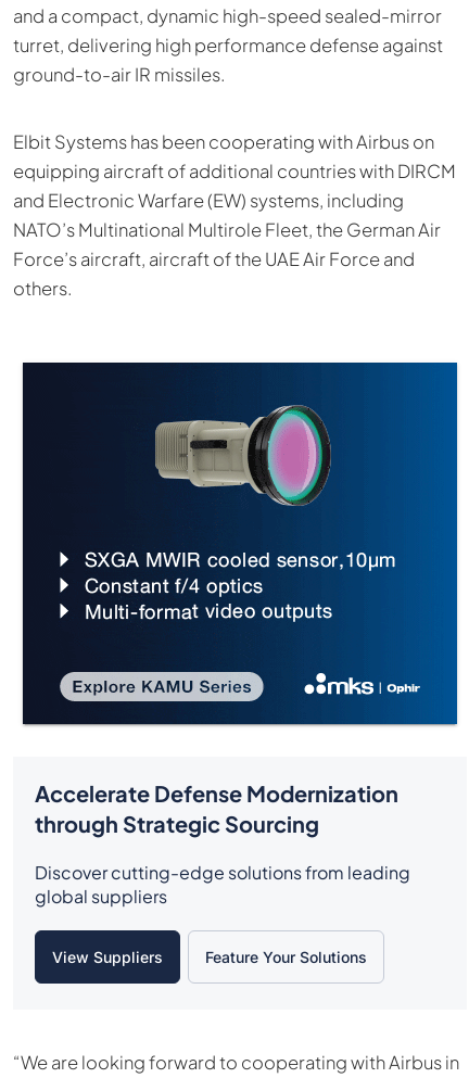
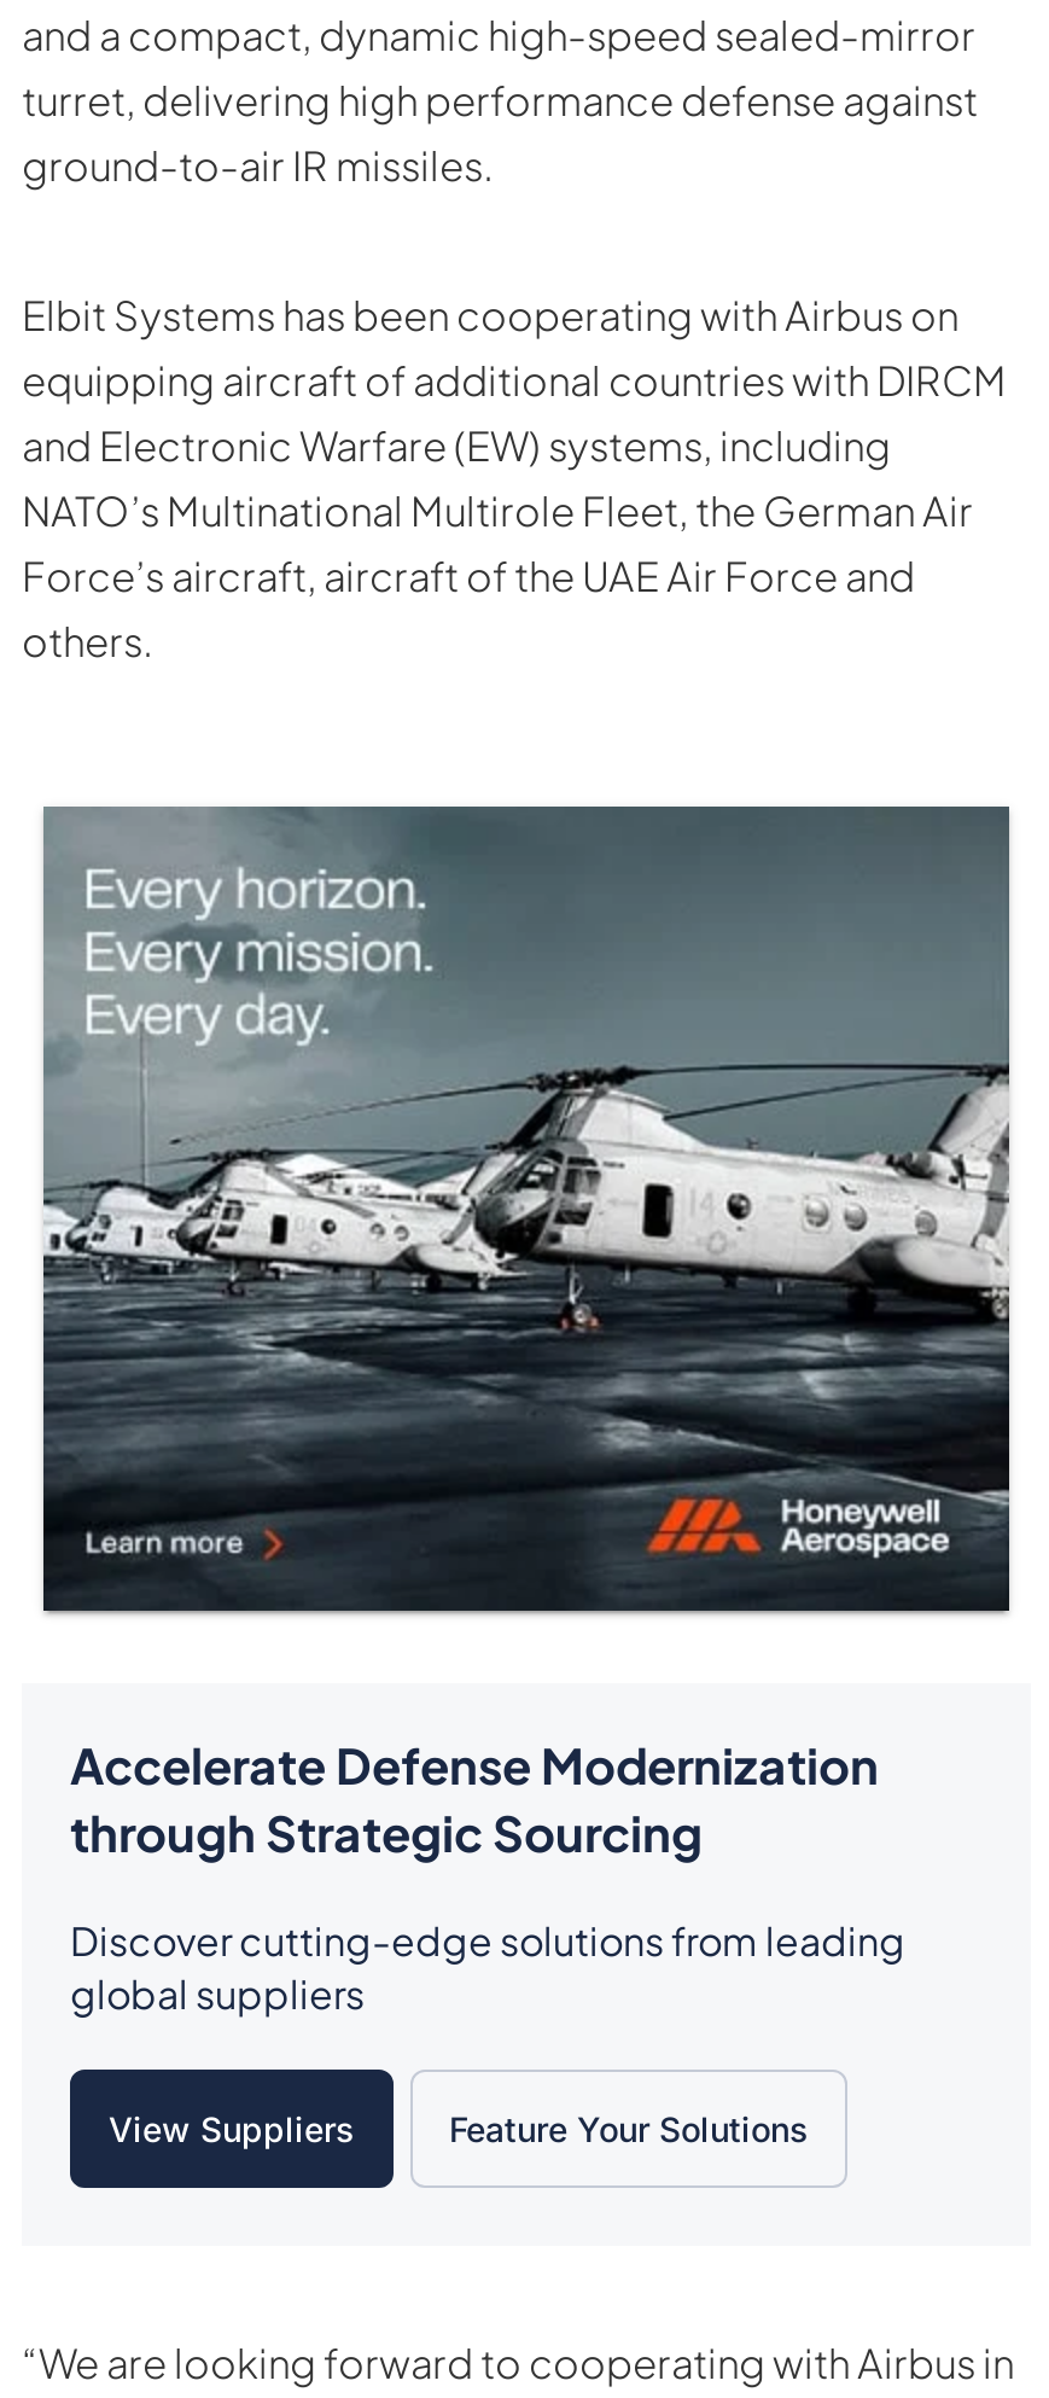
- [image]
+ [image]
